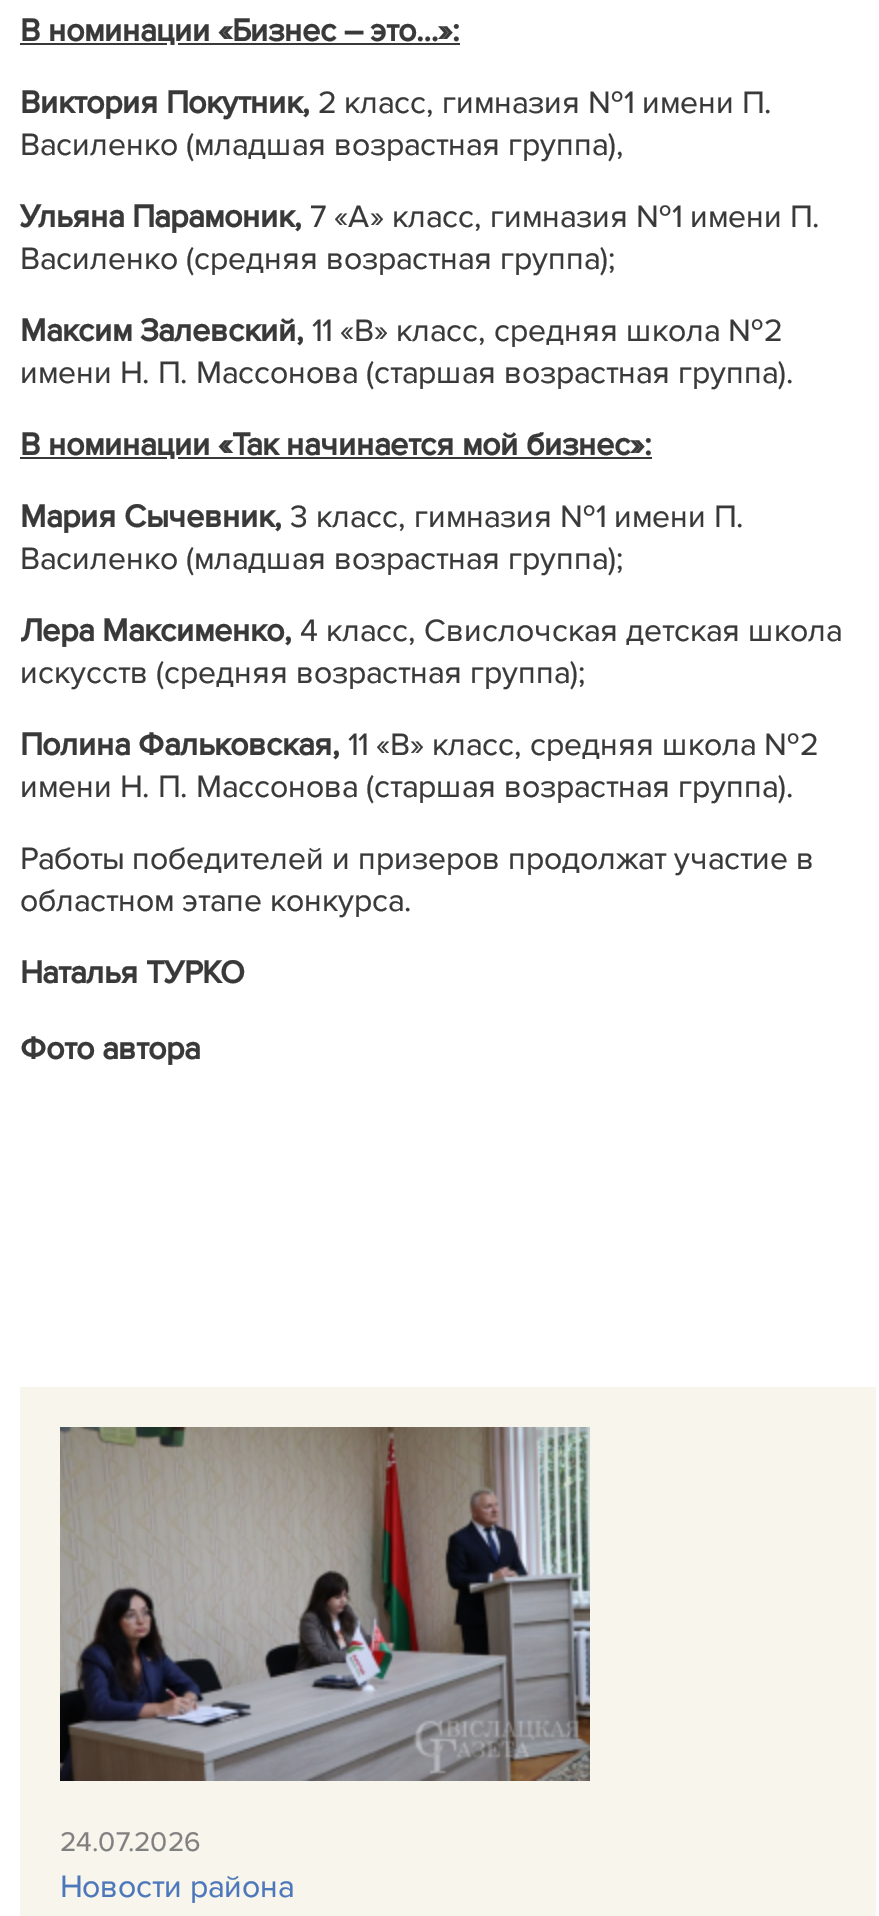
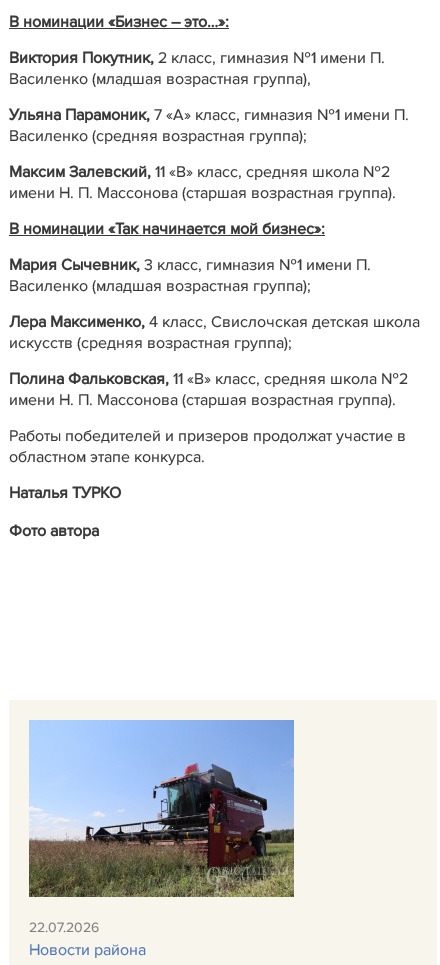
- [image]
- 24.07.2026
+ [image]
+ 22.07.2026
